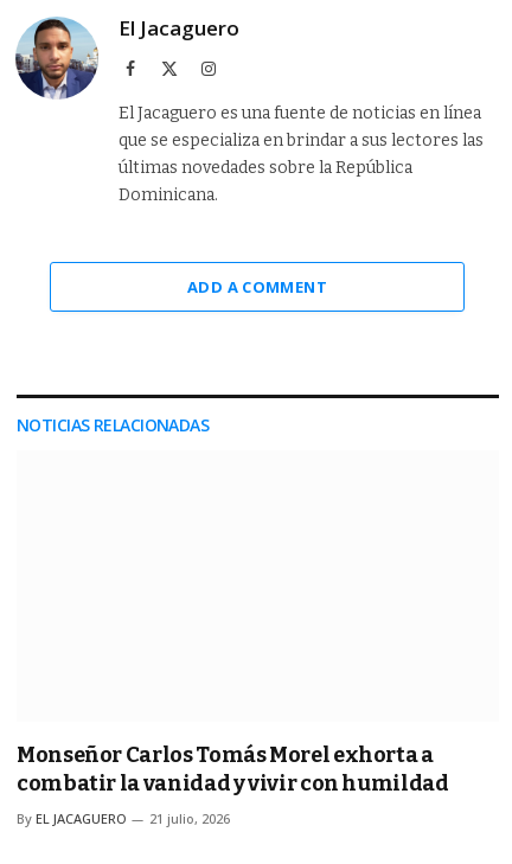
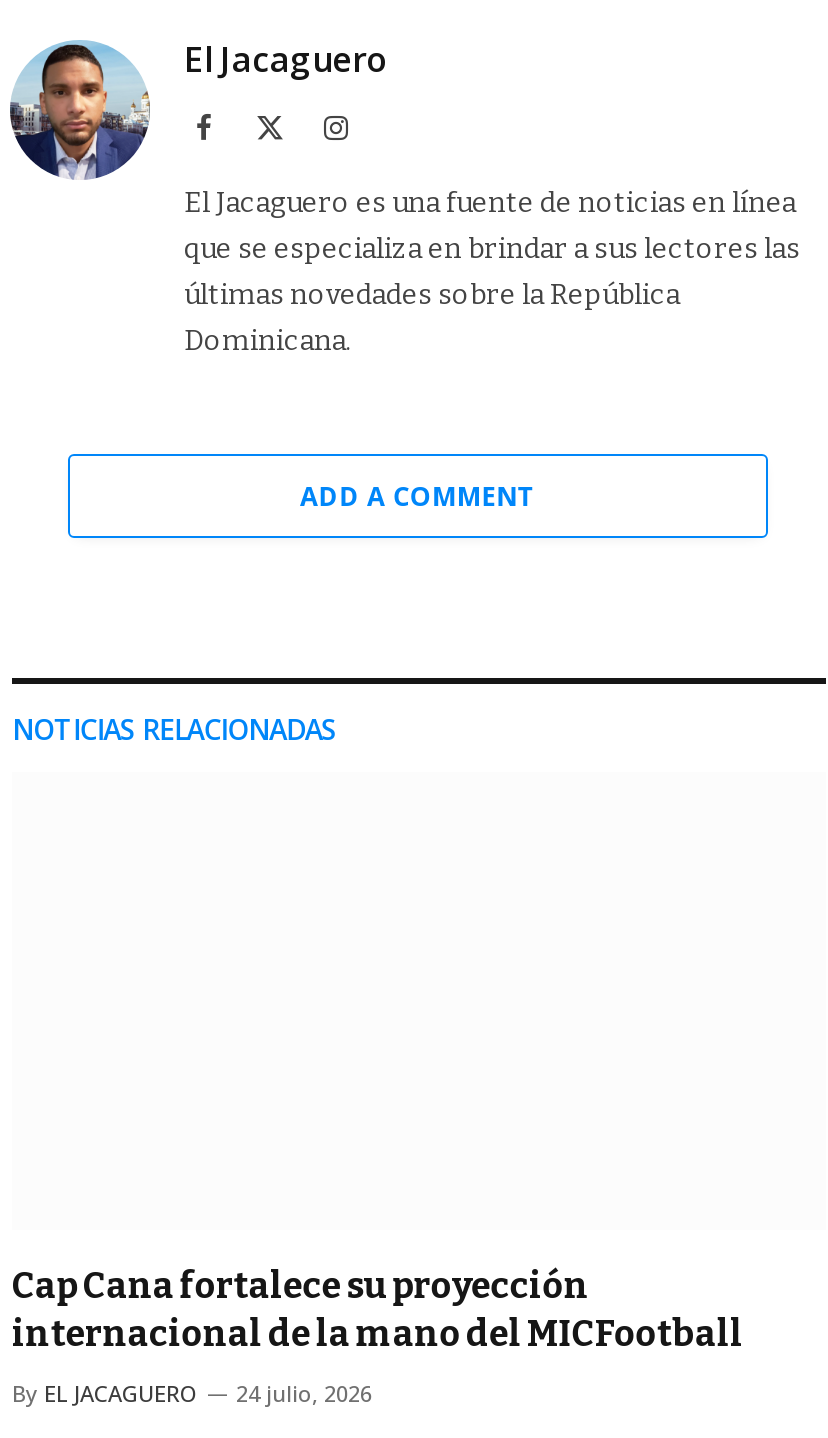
- Monseñor Carlos Tomás Morel exhorta a
- combatir la vanidad y vivir con humildad
+ Cap Cana fortalece su proyección
+ internacional de la mano del MICFootball

- By EL JACAGUERO 21 julio, 2026
+ By EL JACAGUERO 24 julio, 2026
